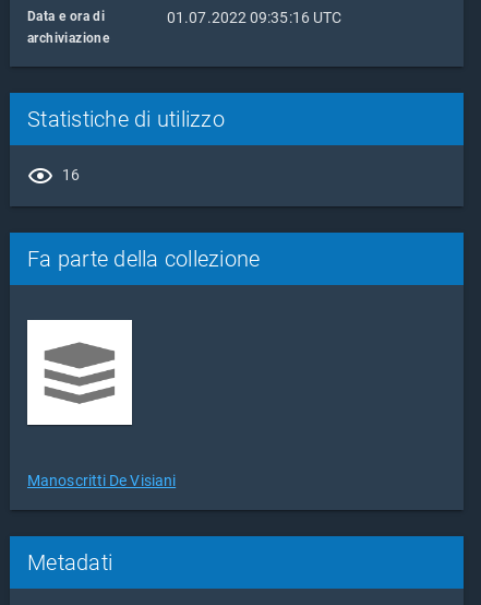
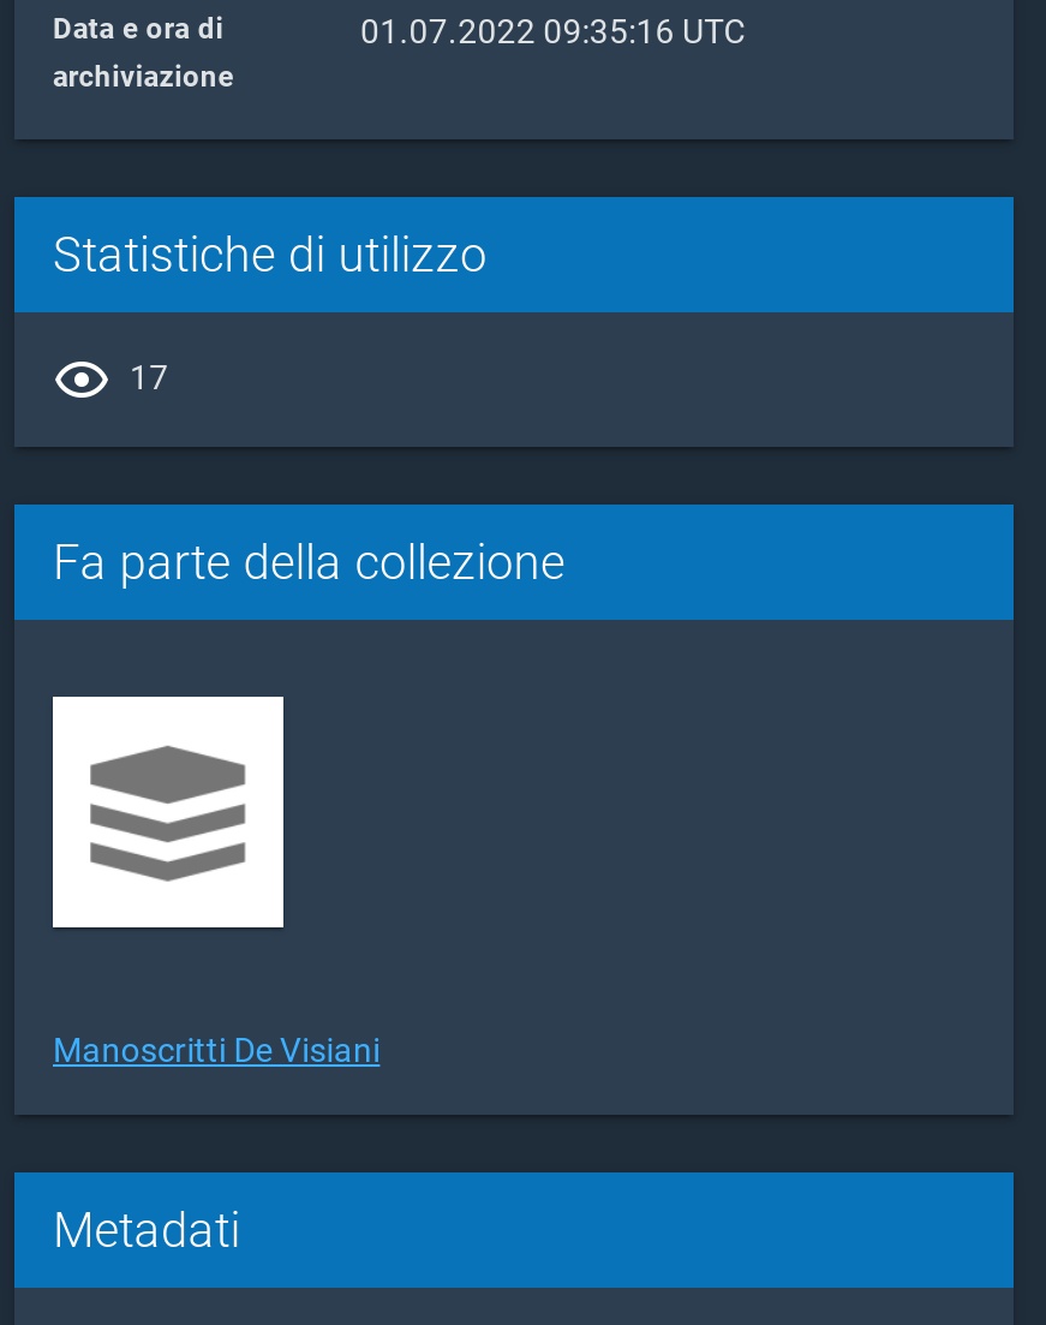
- 16
+ 17
